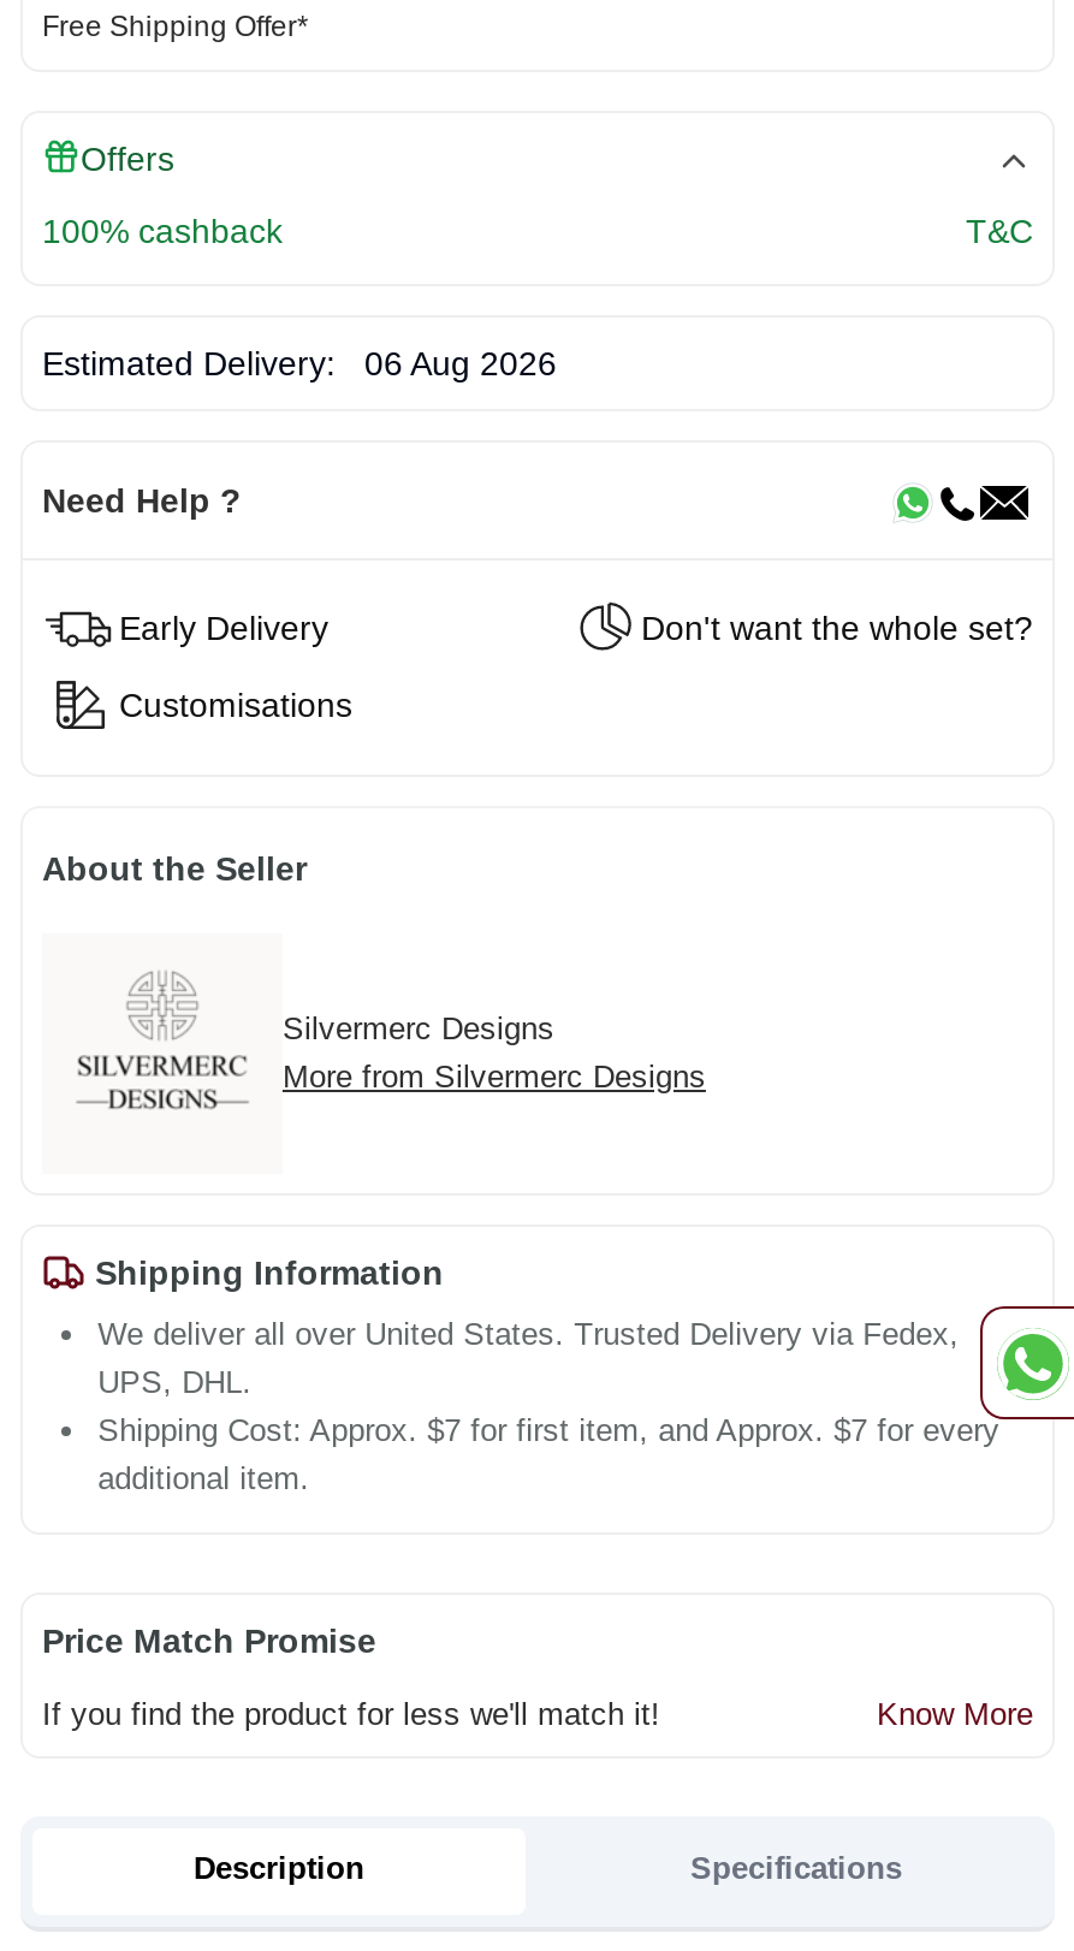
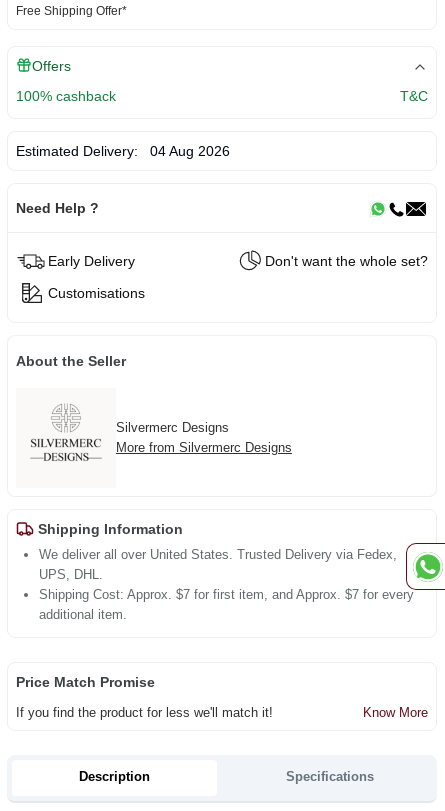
- Estimated Delivery: 06 Aug 2026
+ Estimated Delivery: 04 Aug 2026
